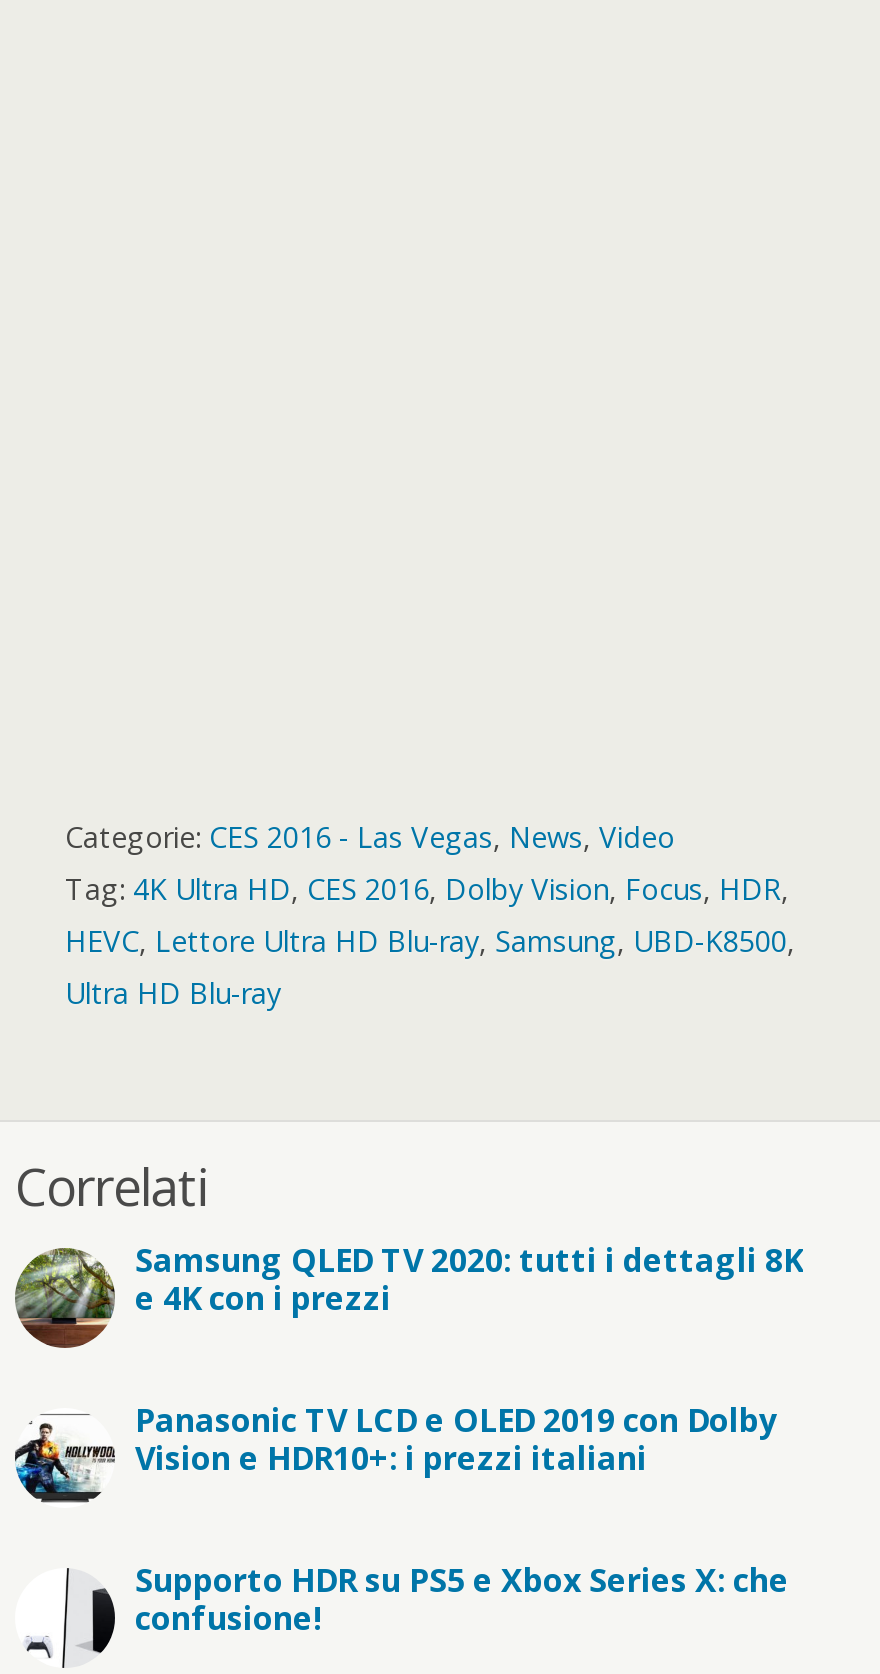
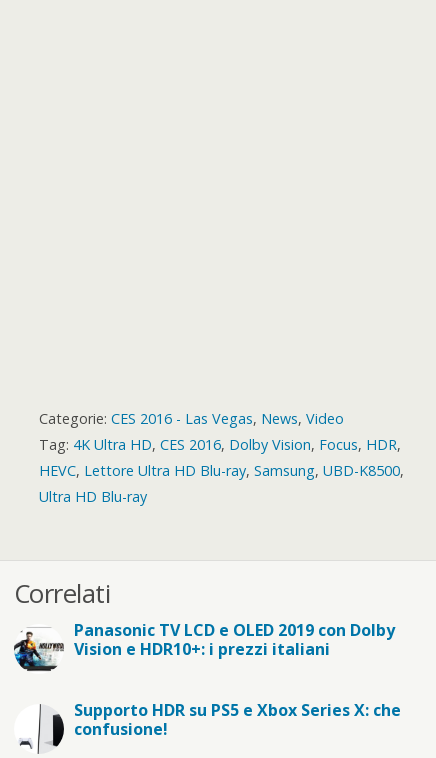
- [image]
- Samsung QLED TV 2020: tutti i dettagli 8K
- e 4K con i prezzi
